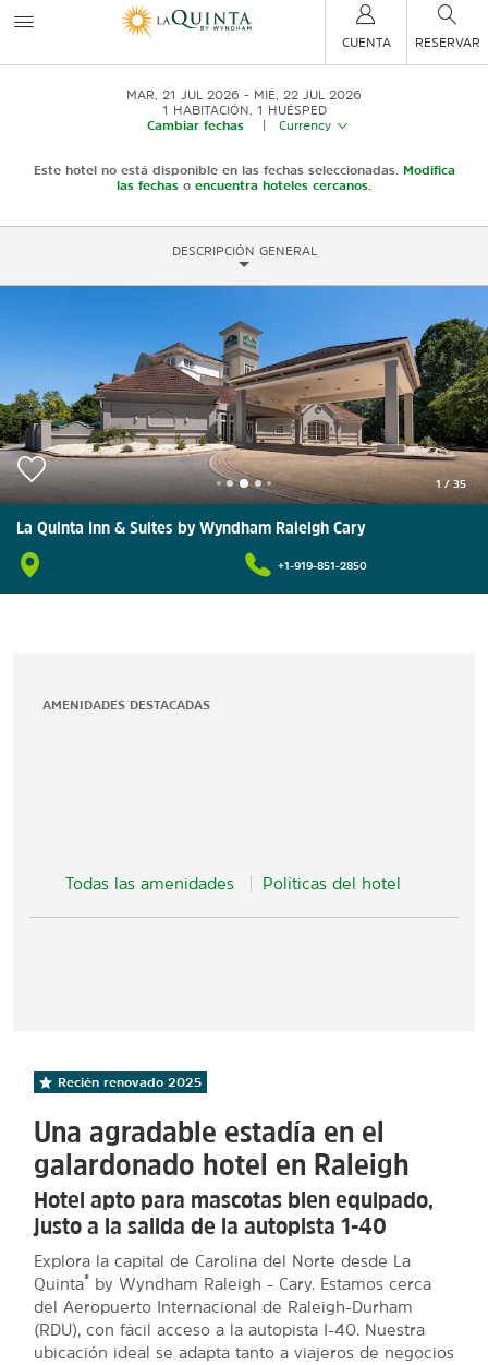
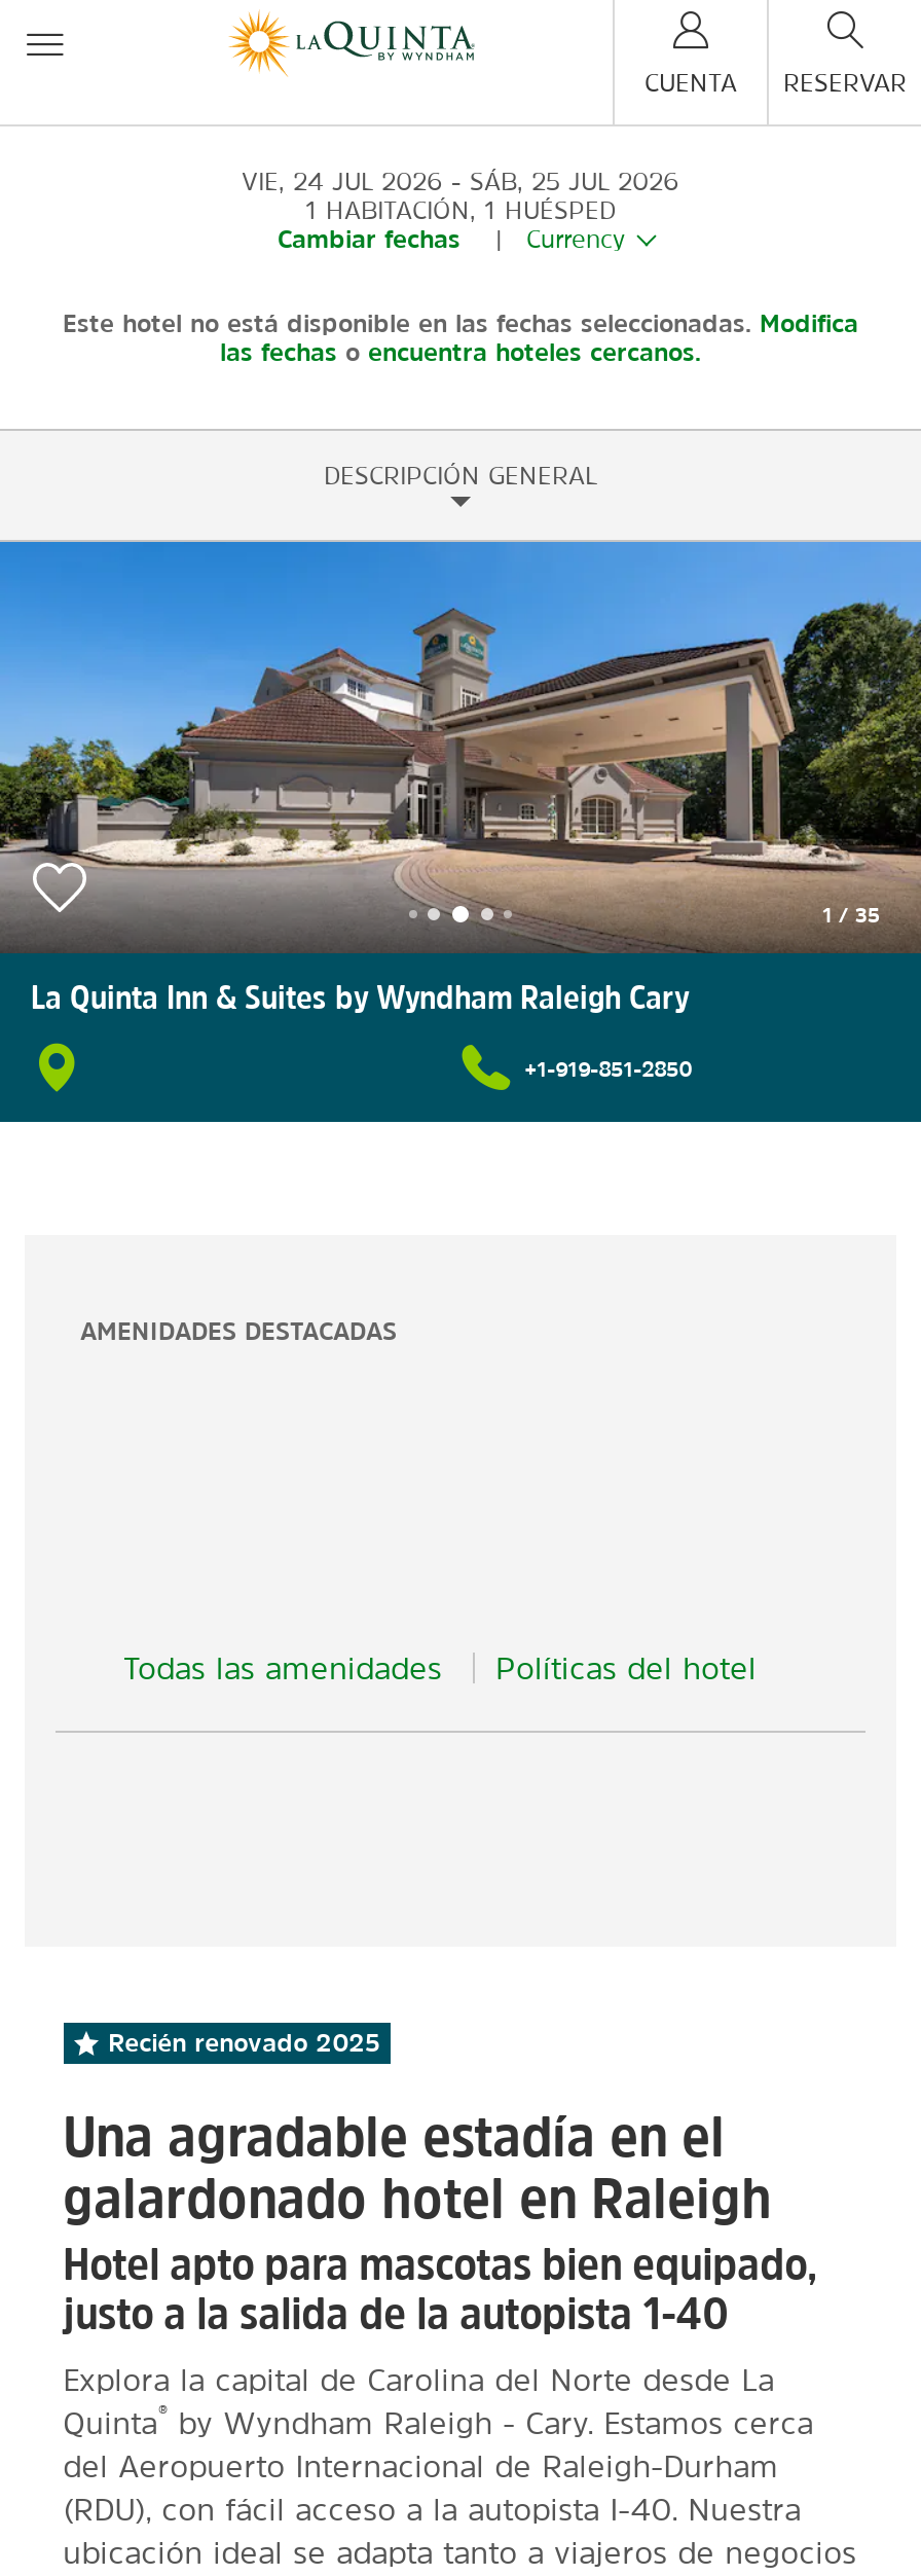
- MAR, 21 JUL 2026
+ VIE, 24 JUL 2026

- MIÉ, 22 JUL 2026
+ SÁB, 25 JUL 2026
